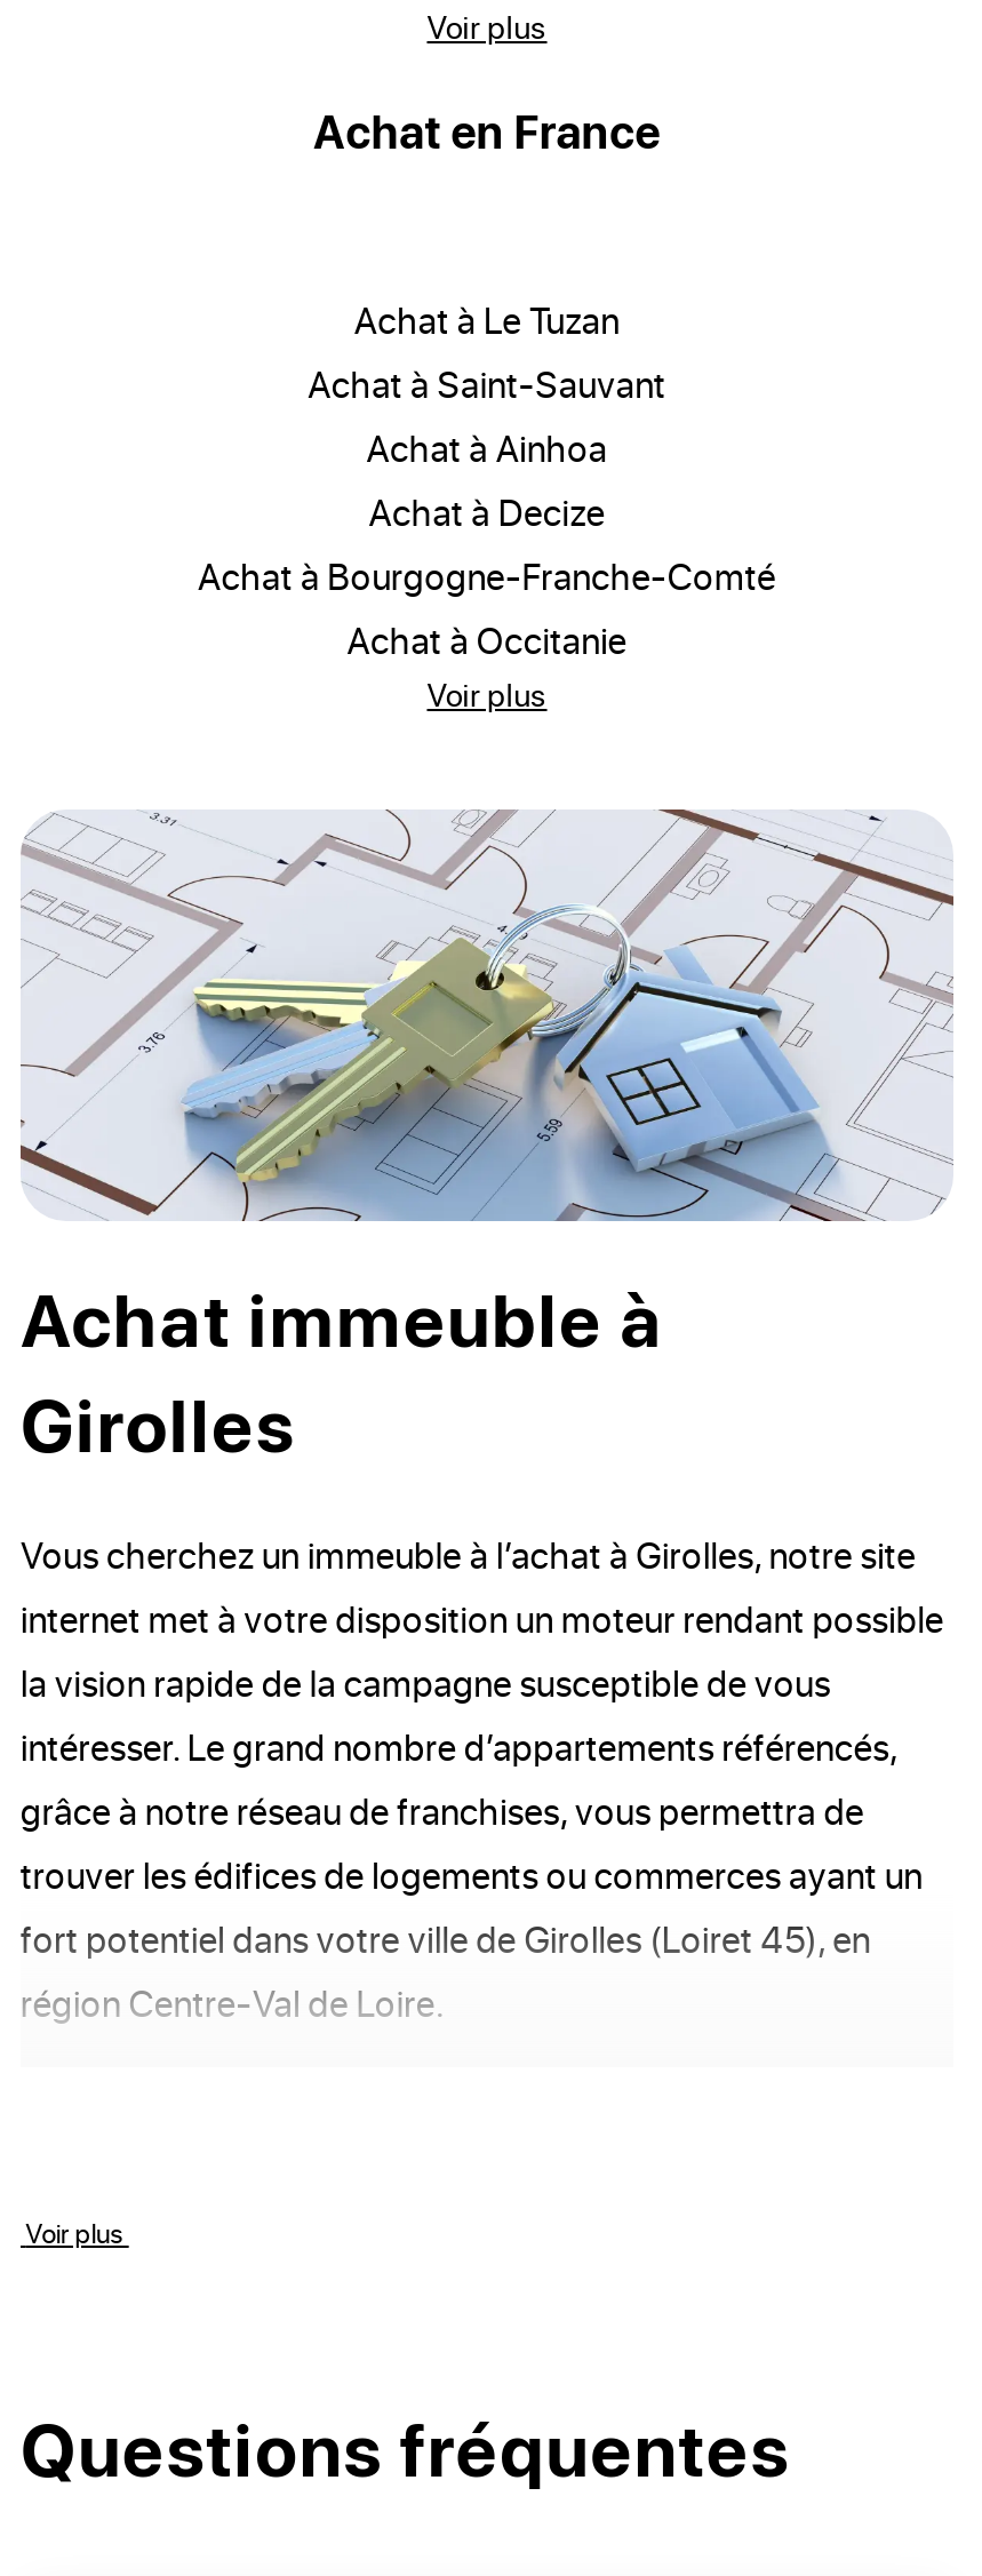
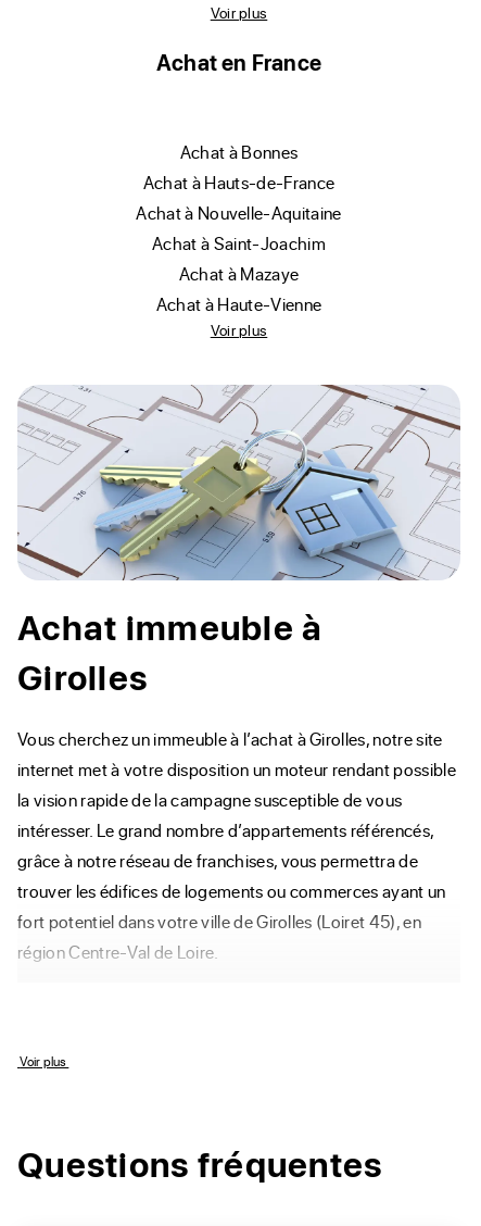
- achat à Le Tuzan
- achat à Saint-Sauvant
- achat à Ainhoa
- achat à Decize
- achat à Bourgogne-Franche-Comté
- achat à Occitanie
+ achat à Bonnes
+ achat à Hauts-de-France
+ achat à Nouvelle-Aquitaine
+ achat à Saint-Joachim
+ achat à Mazaye
+ achat à Haute-Vienne
